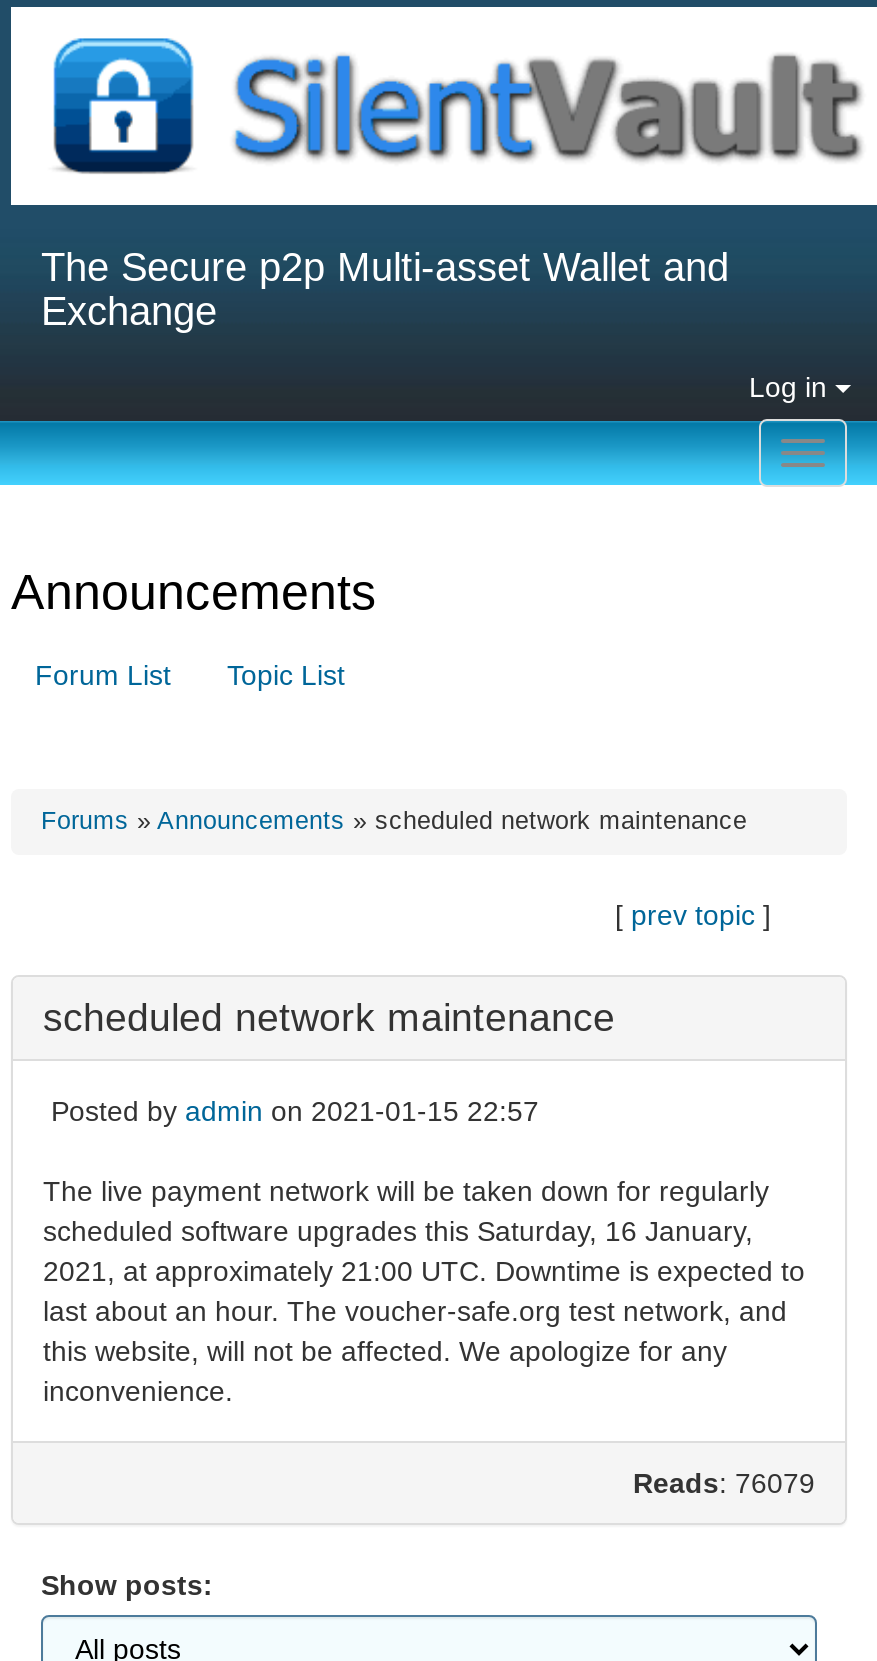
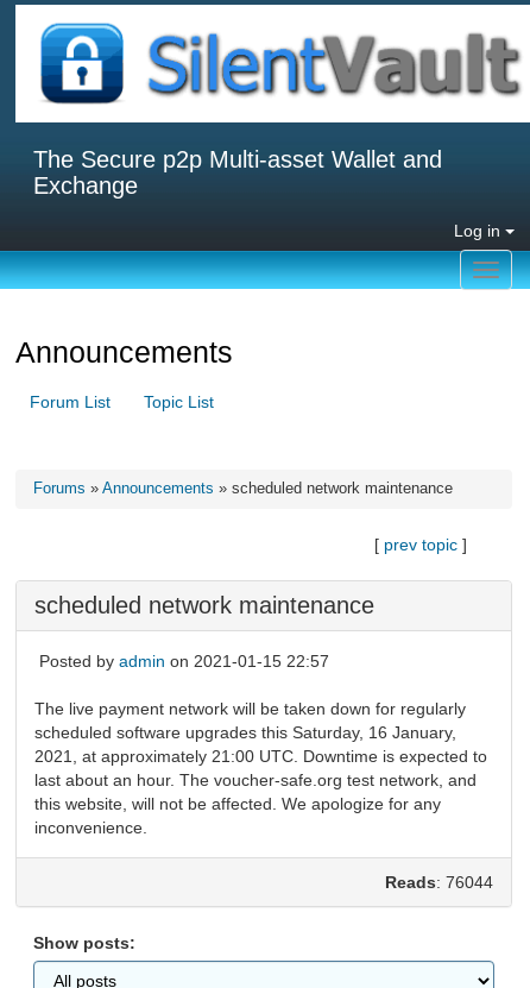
- Reads: 76079
+ Reads: 76044
